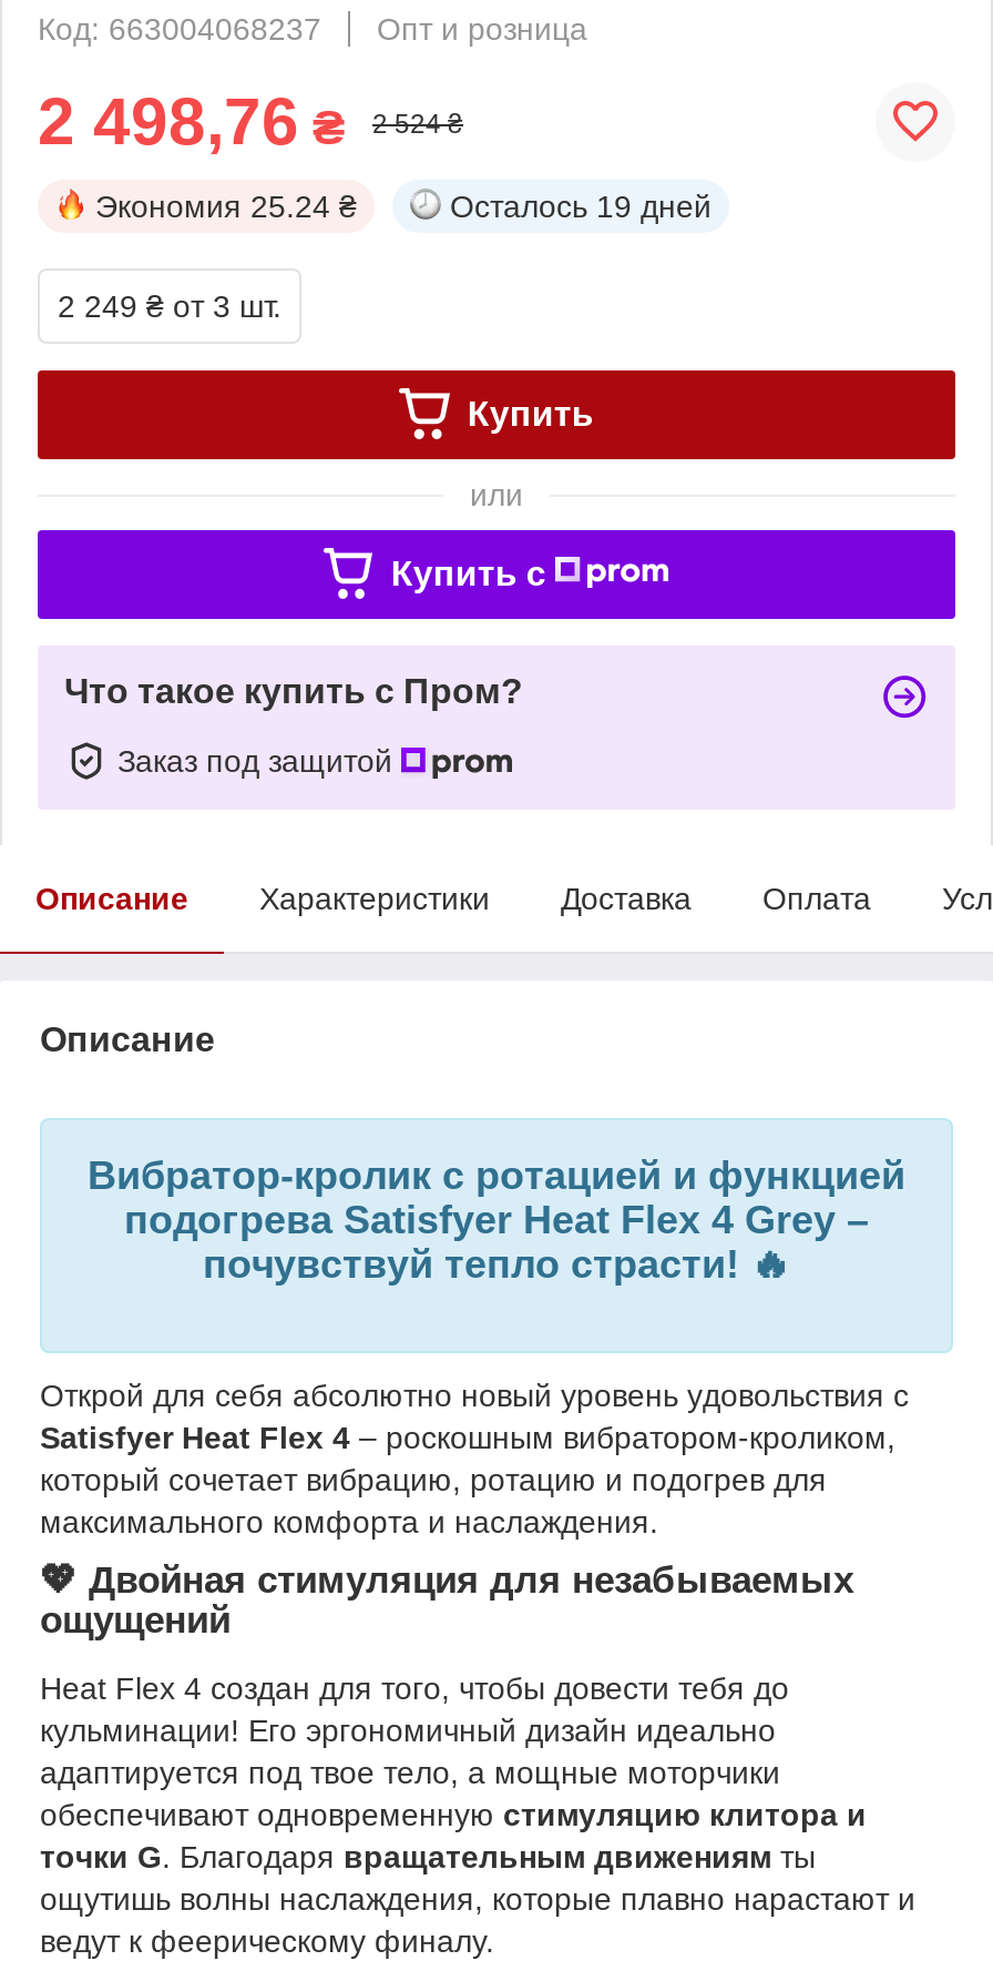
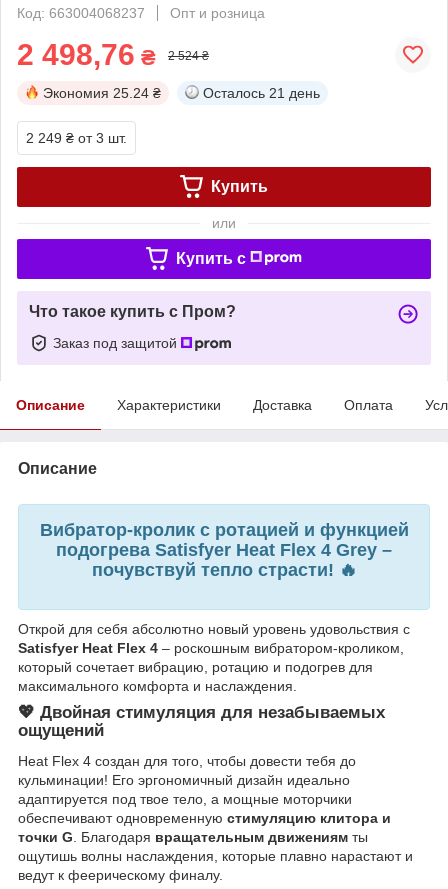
- Осталось 19 дней
+ Осталось 21 день
